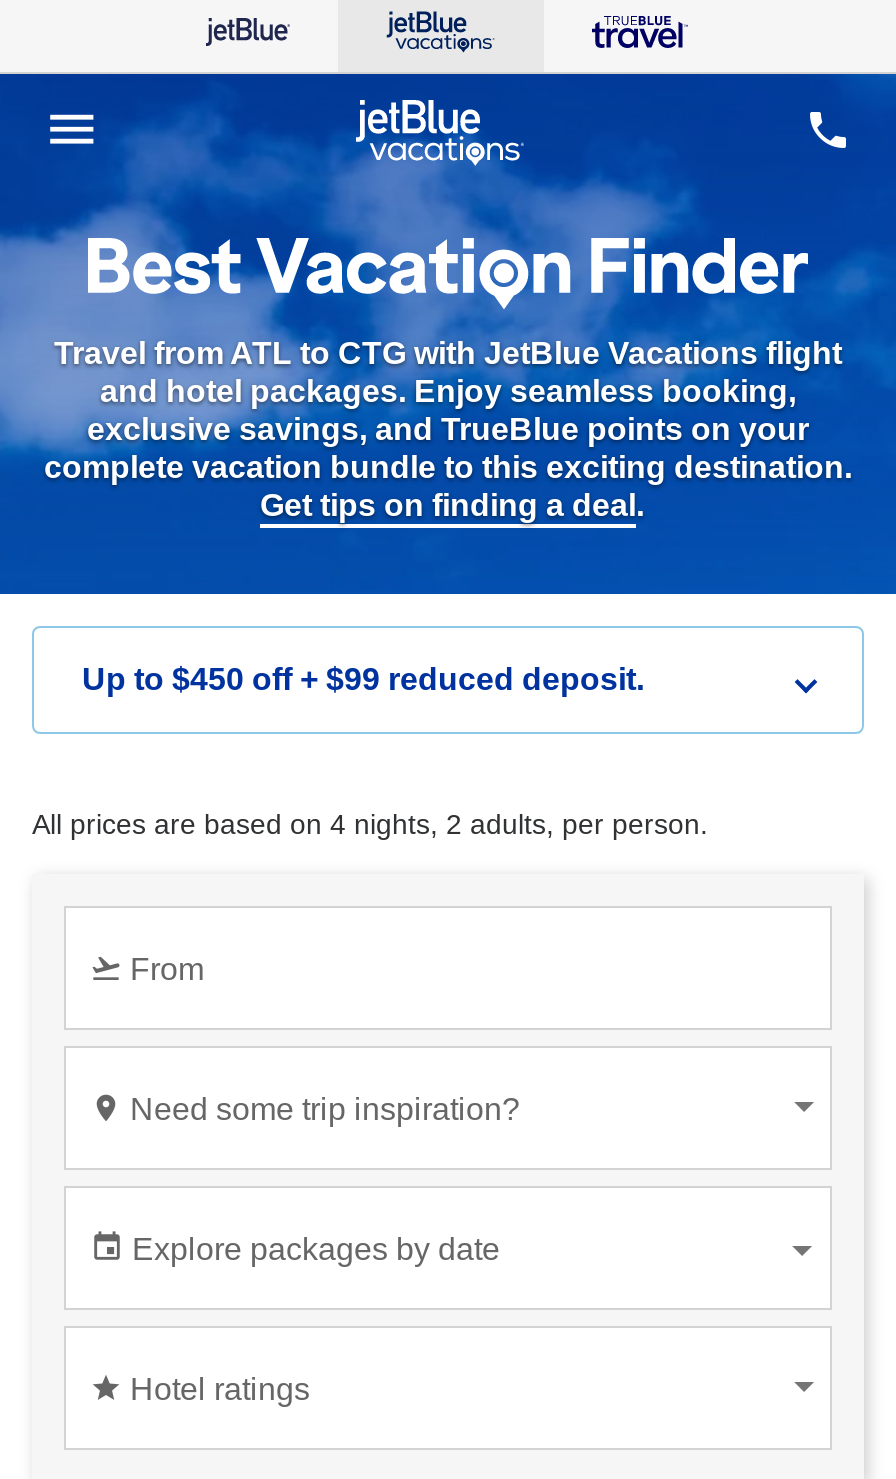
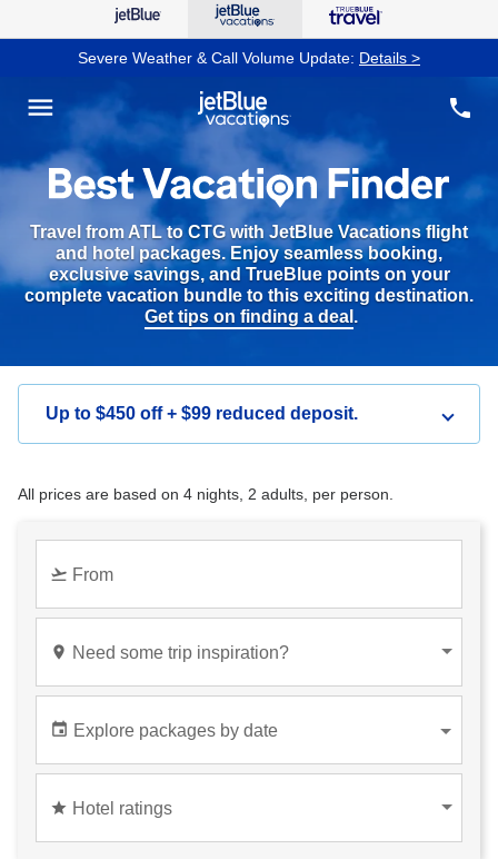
+ Severe Weather & Call Volume Update: Details >
